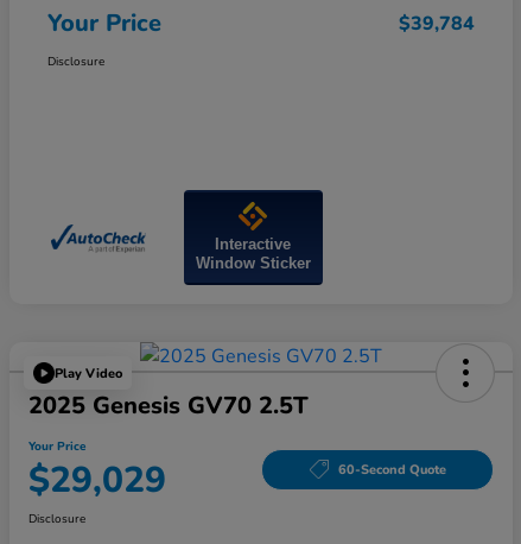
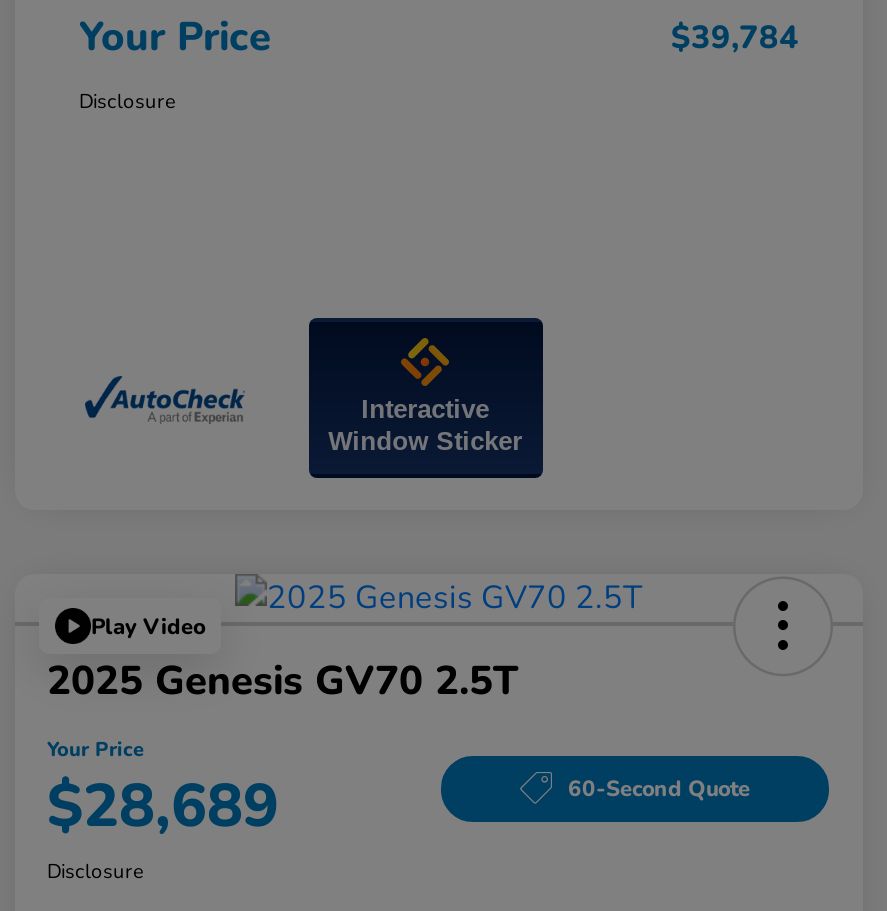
- $29,029
+ $28,689
